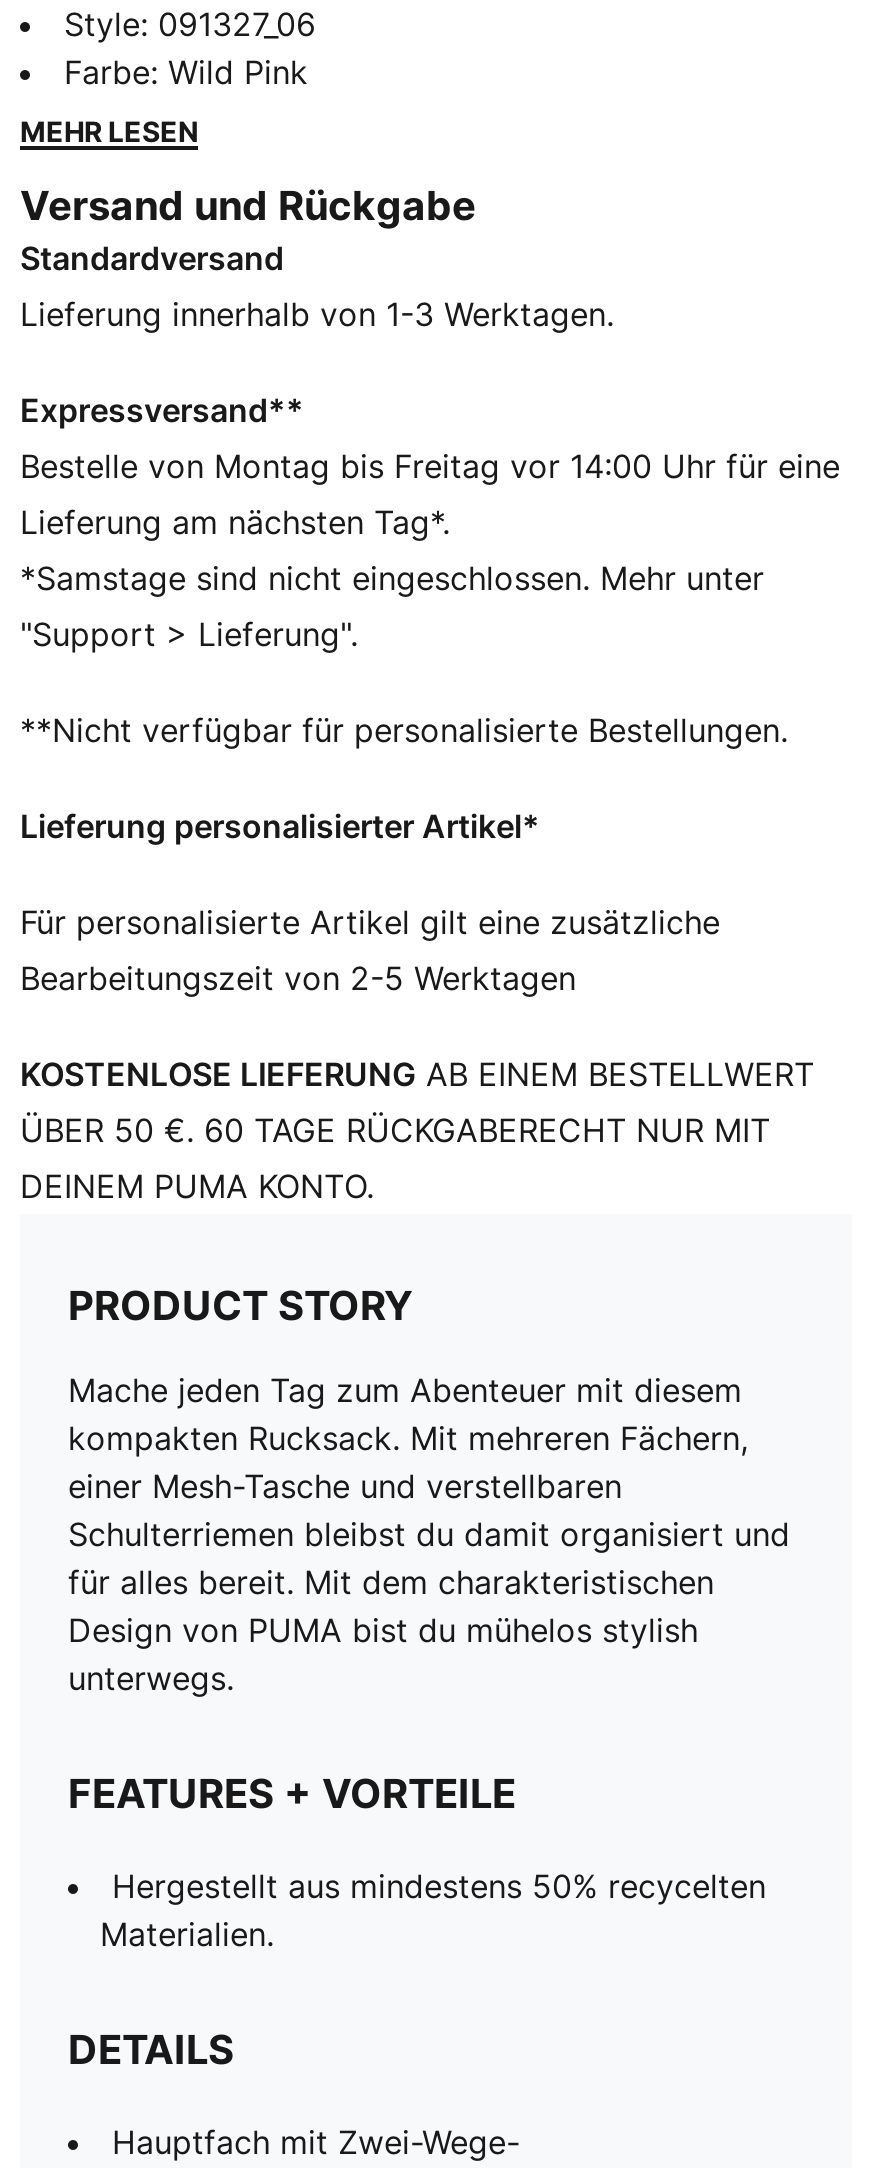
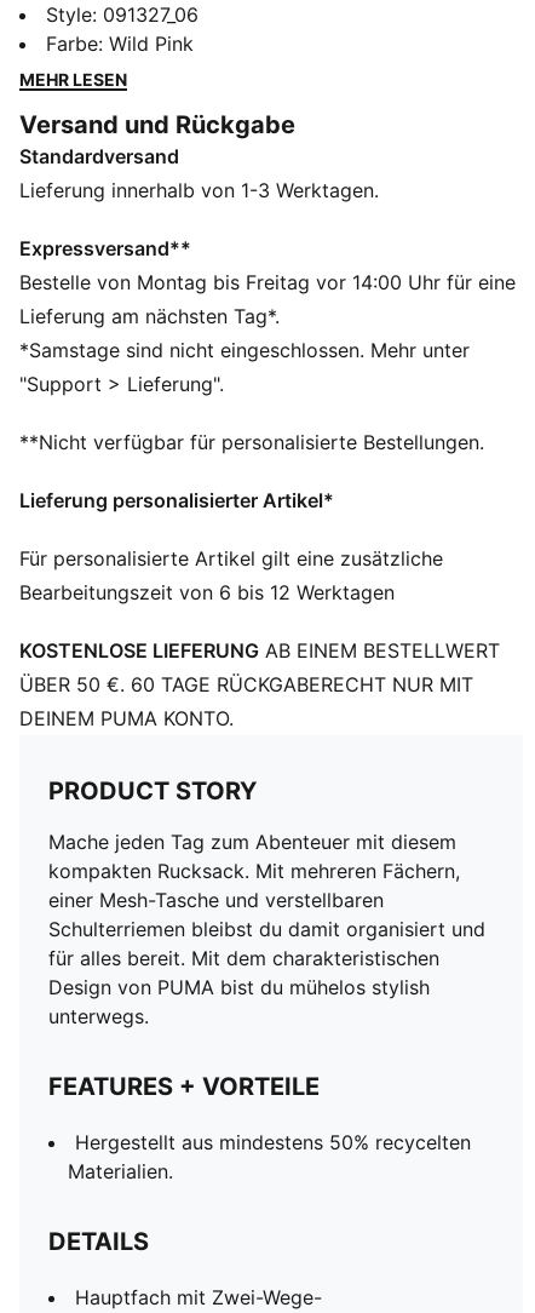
- Bearbeitungszeit von 2-5 Werktagen
+ Bearbeitungszeit von 6 bis 12 Werktagen
